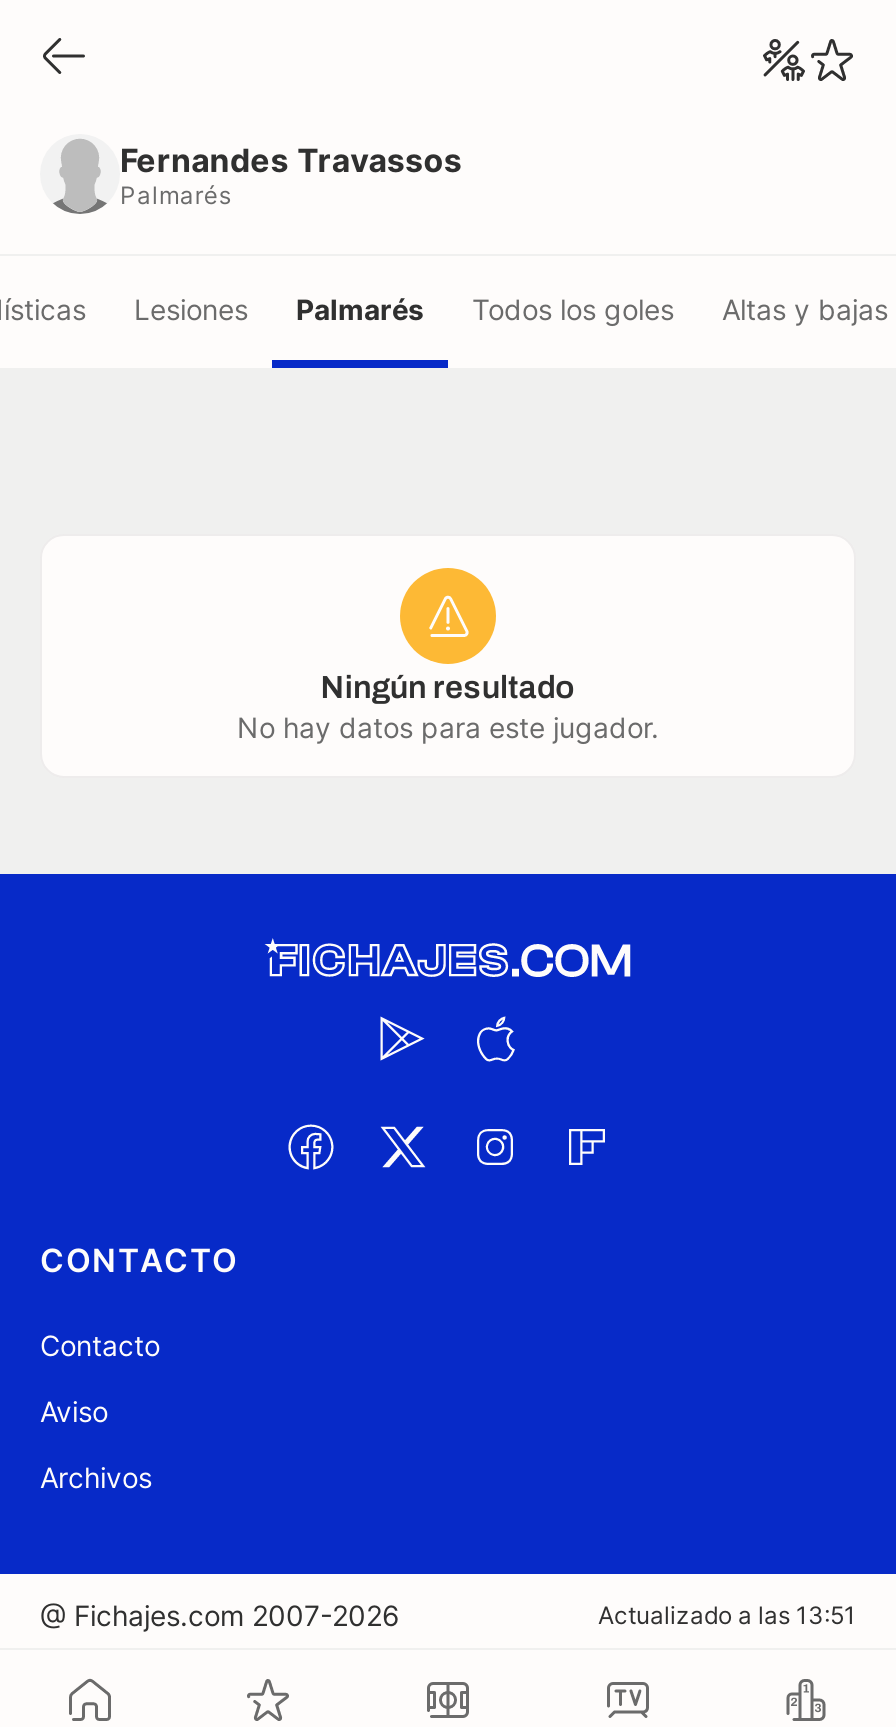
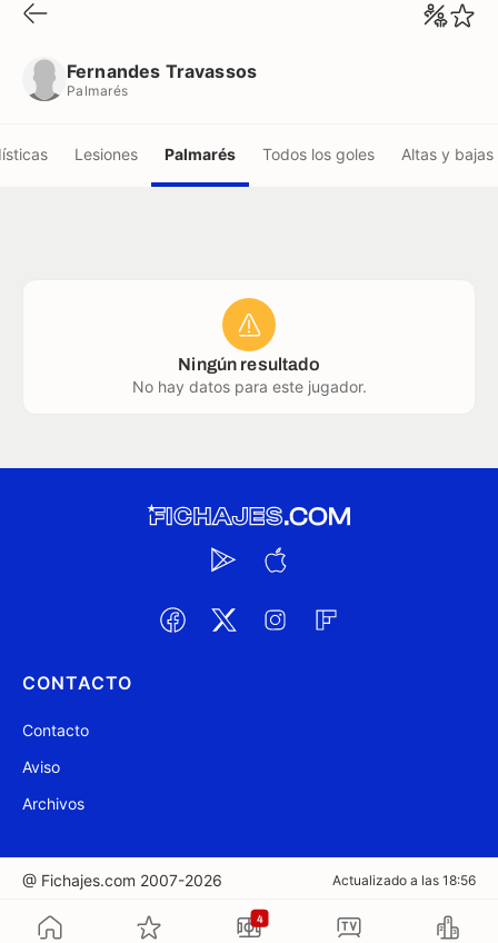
- Actualizado a las 13:51
+ Actualizado a las 18:56

+ 4
